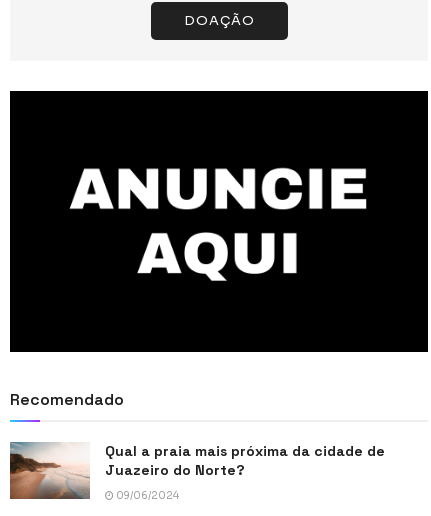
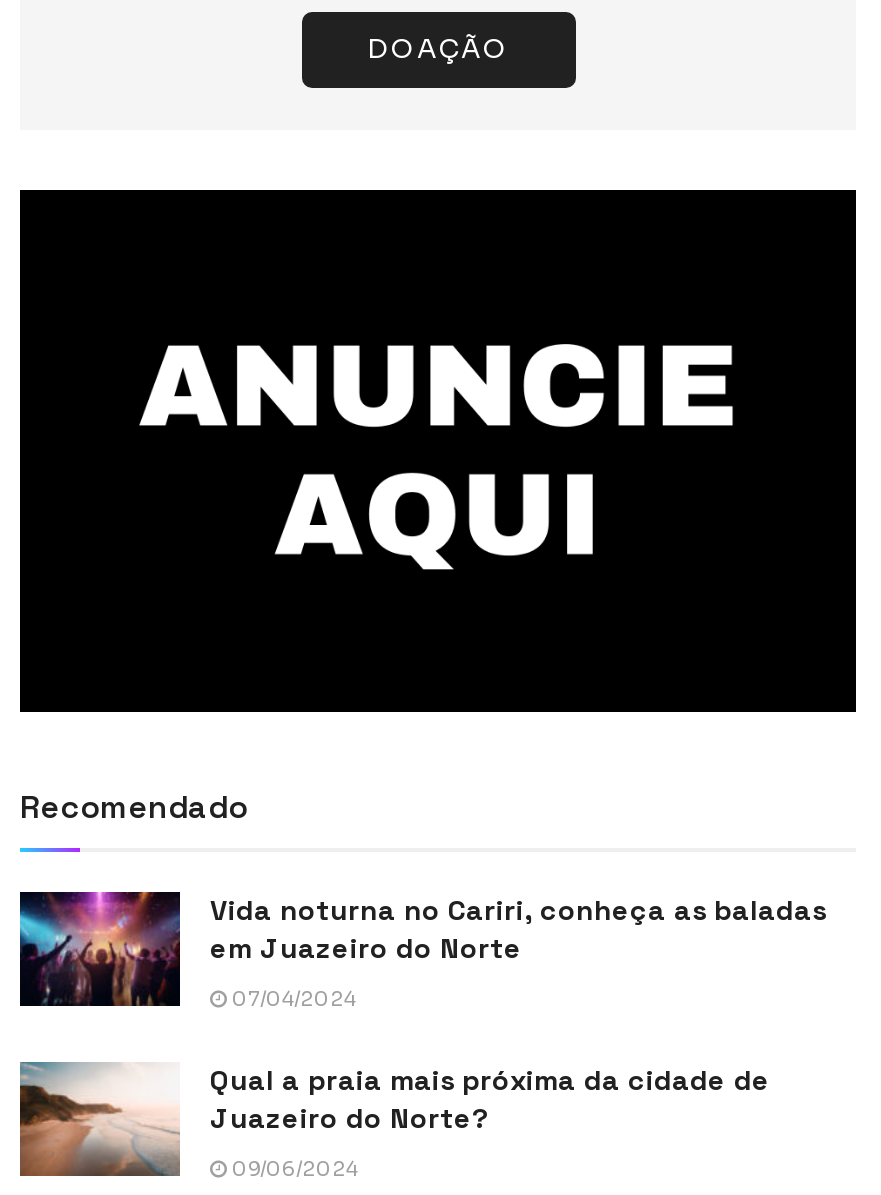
+ [image]
+ Vida noturna no Cariri, conheça as baladas
+ em Juazeiro do Norte
+ 07/04/2024
